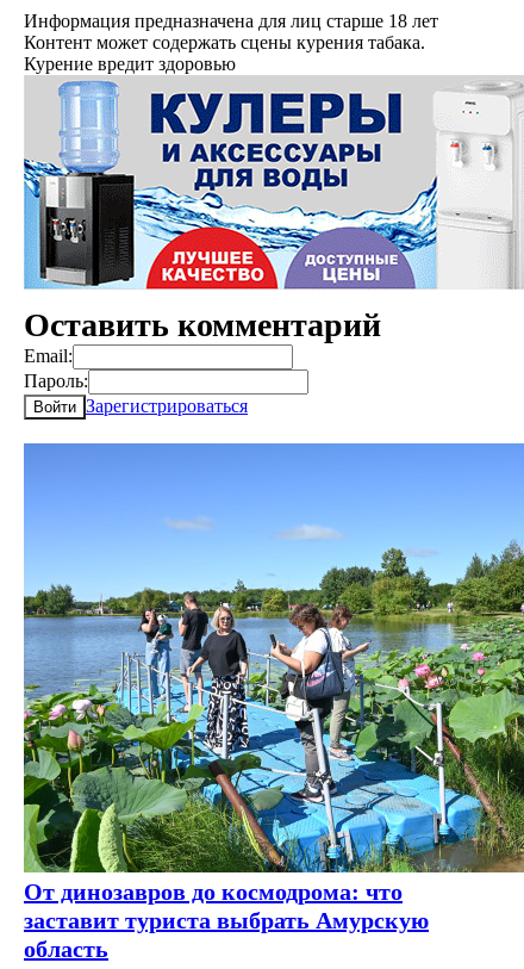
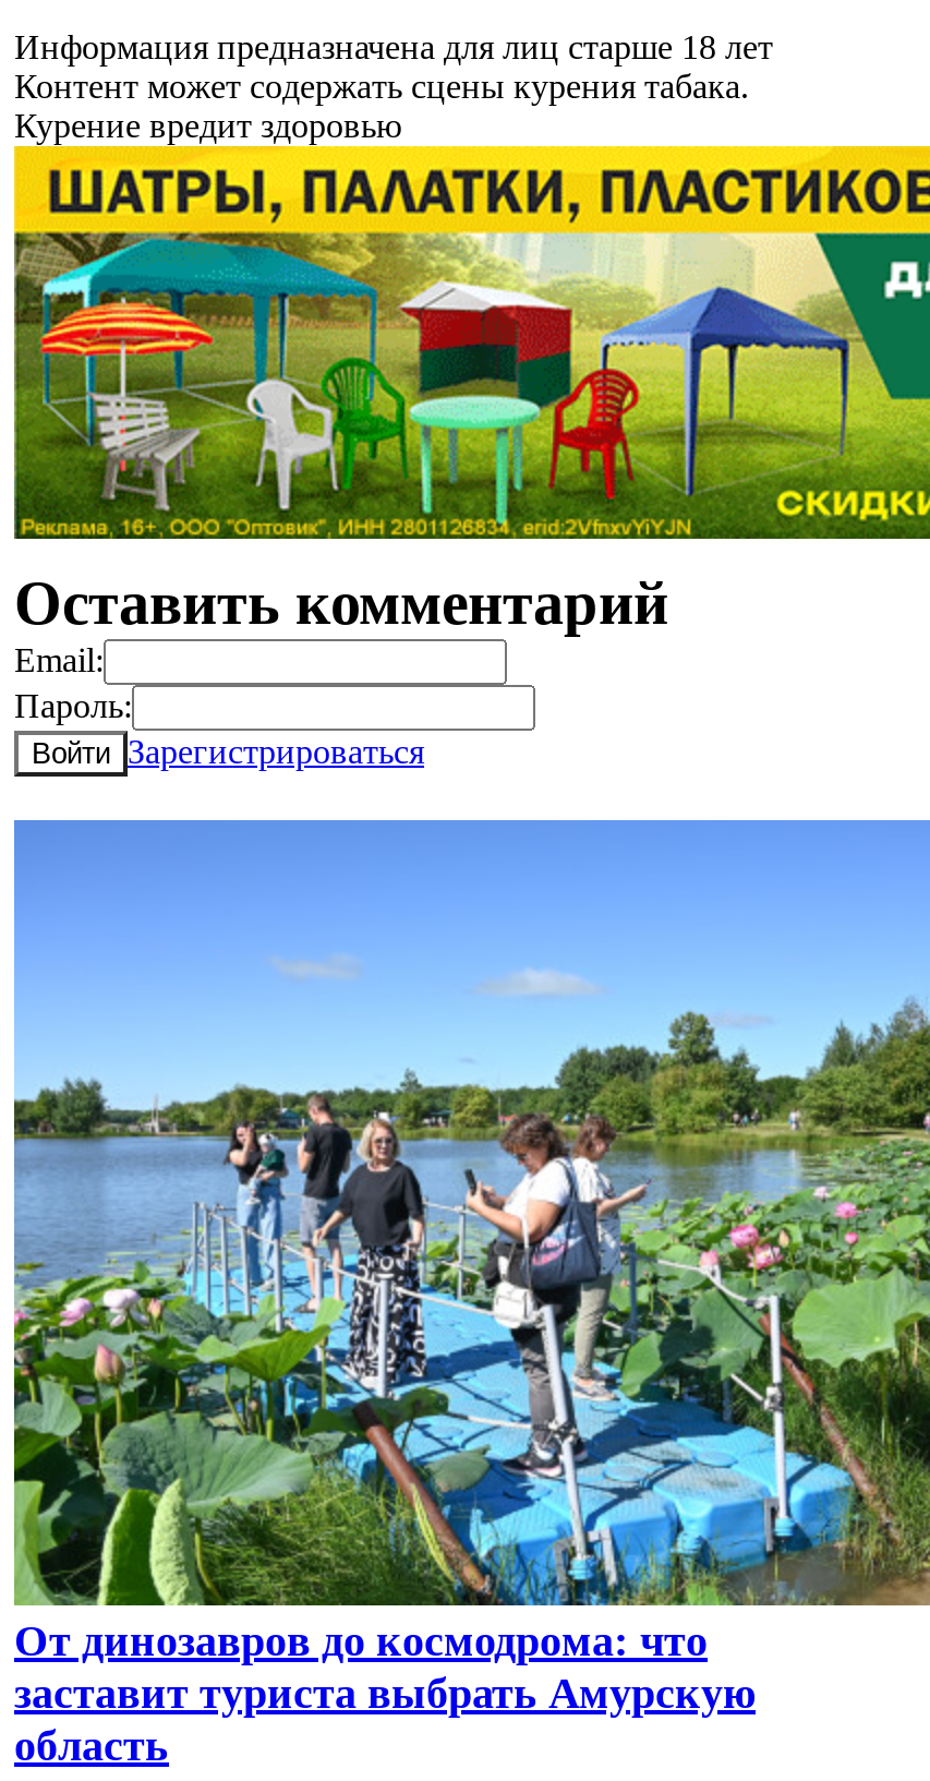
- [image]
+ [image]
